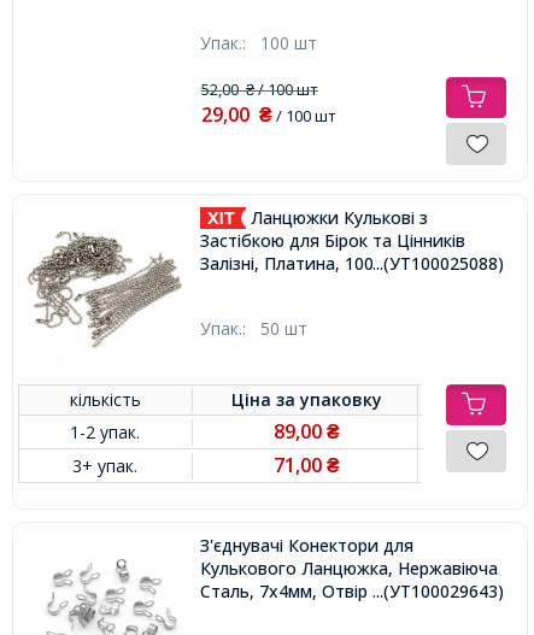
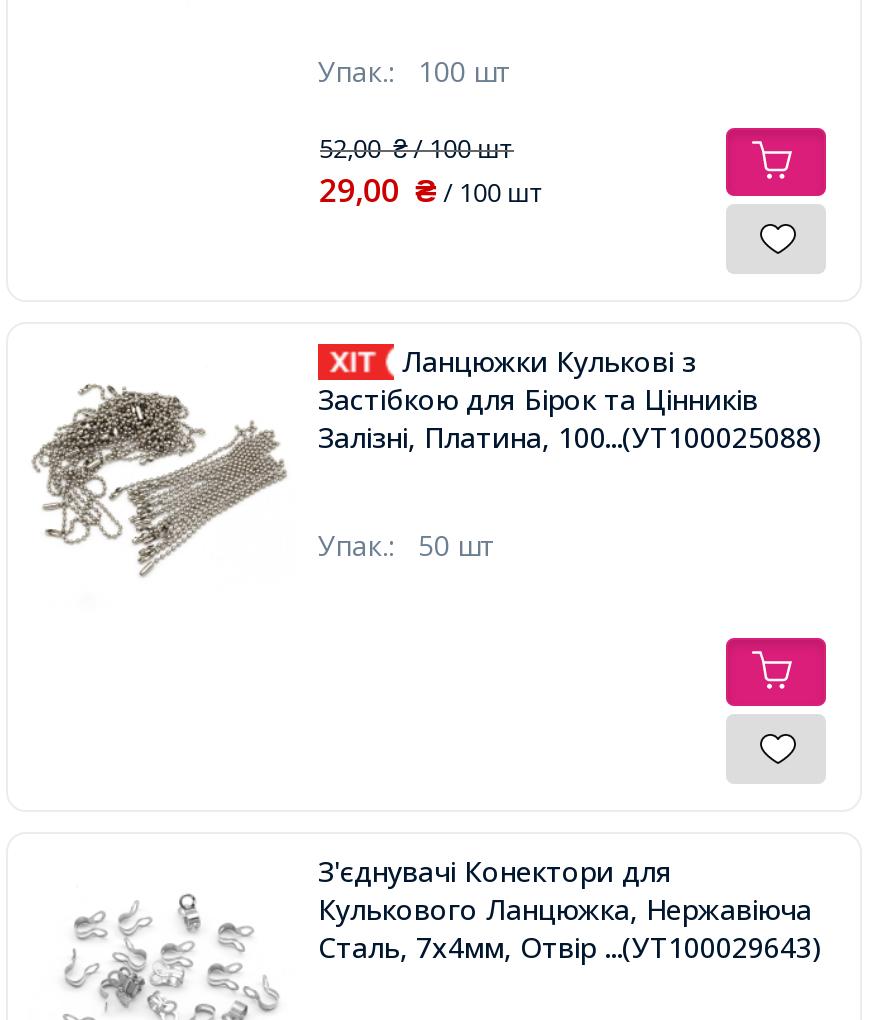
- кількість
- Ціна за упаковку
- 1-2 упак.
- 89,00 ₴
- 3+ упак.
- 71,00 ₴
